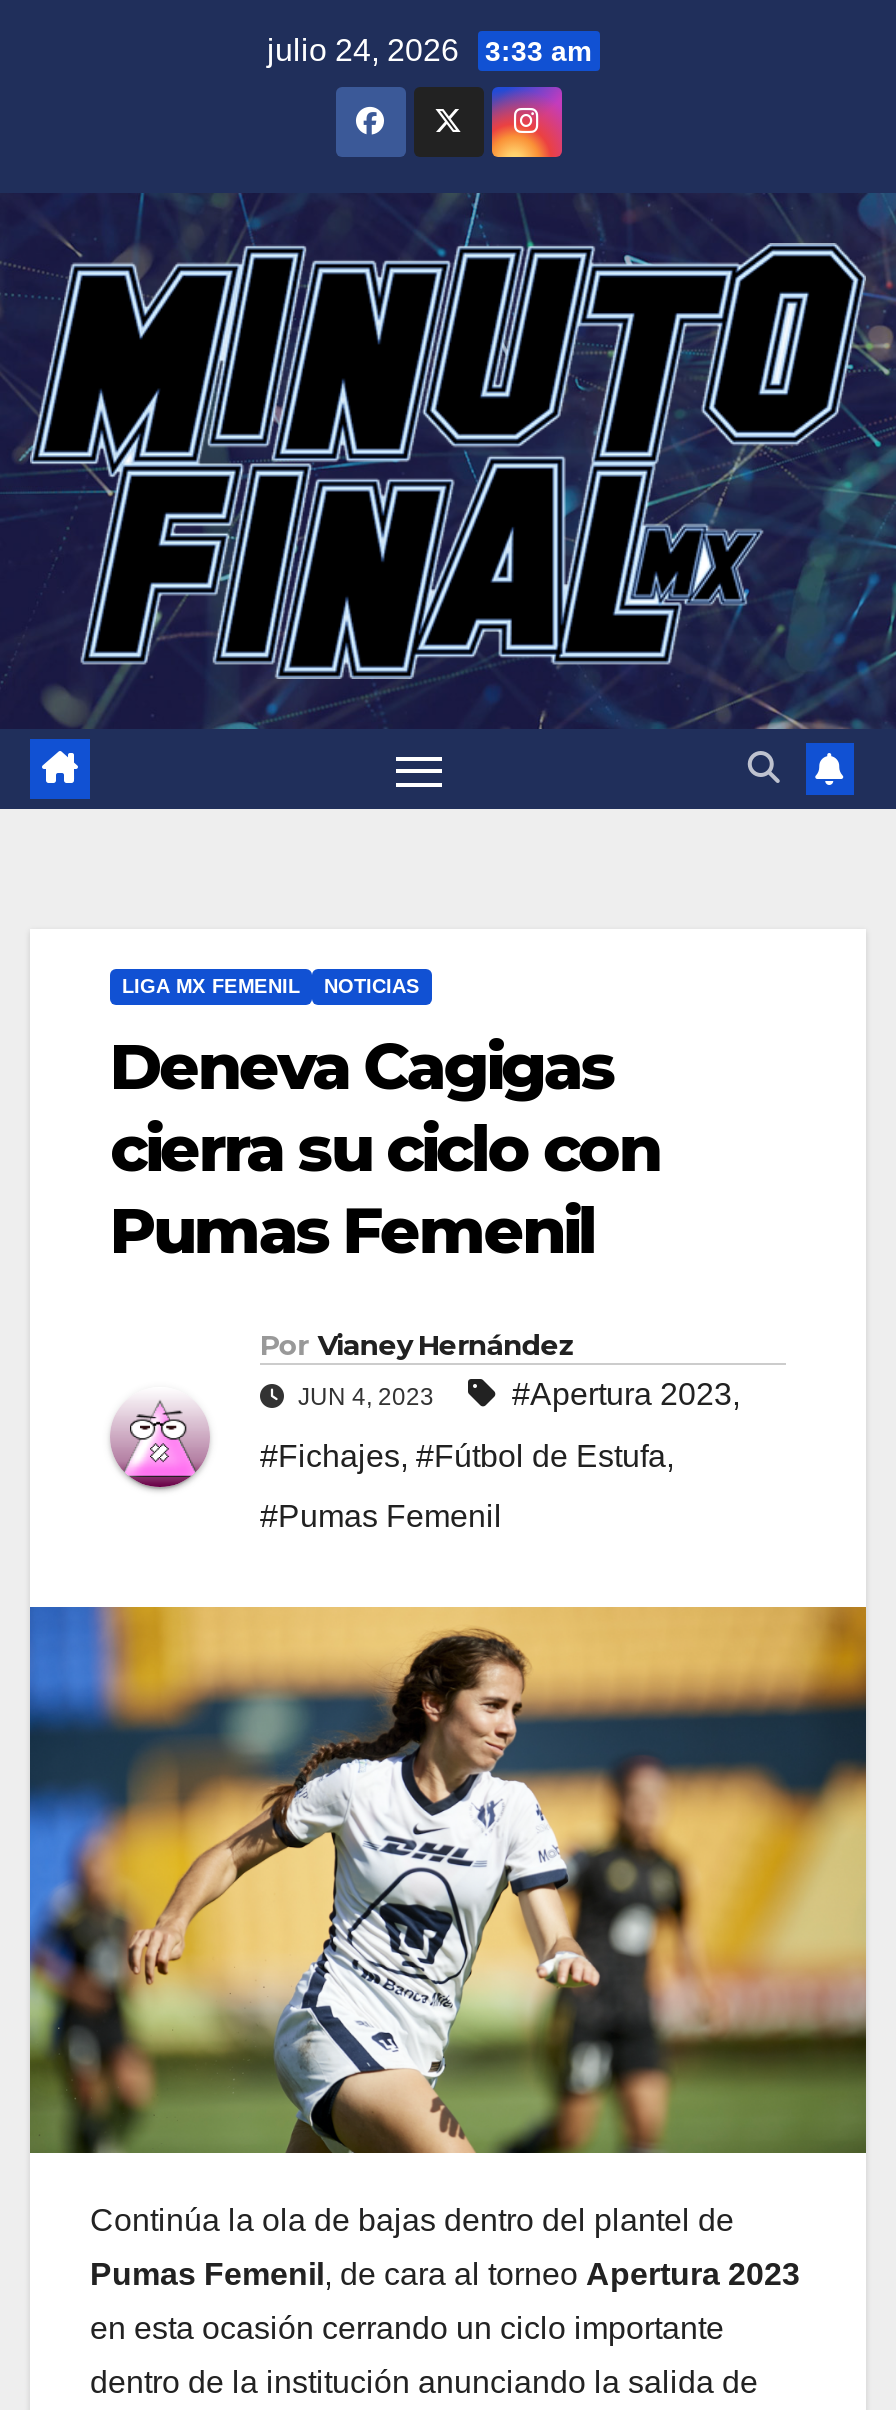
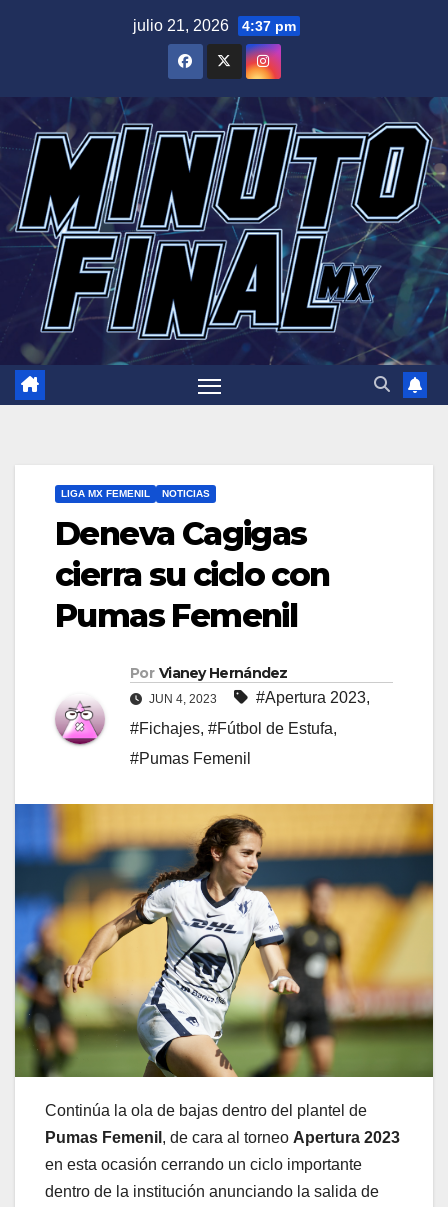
- julio 24, 2026 3:33 am
+ julio 21, 2026 4:37 pm
